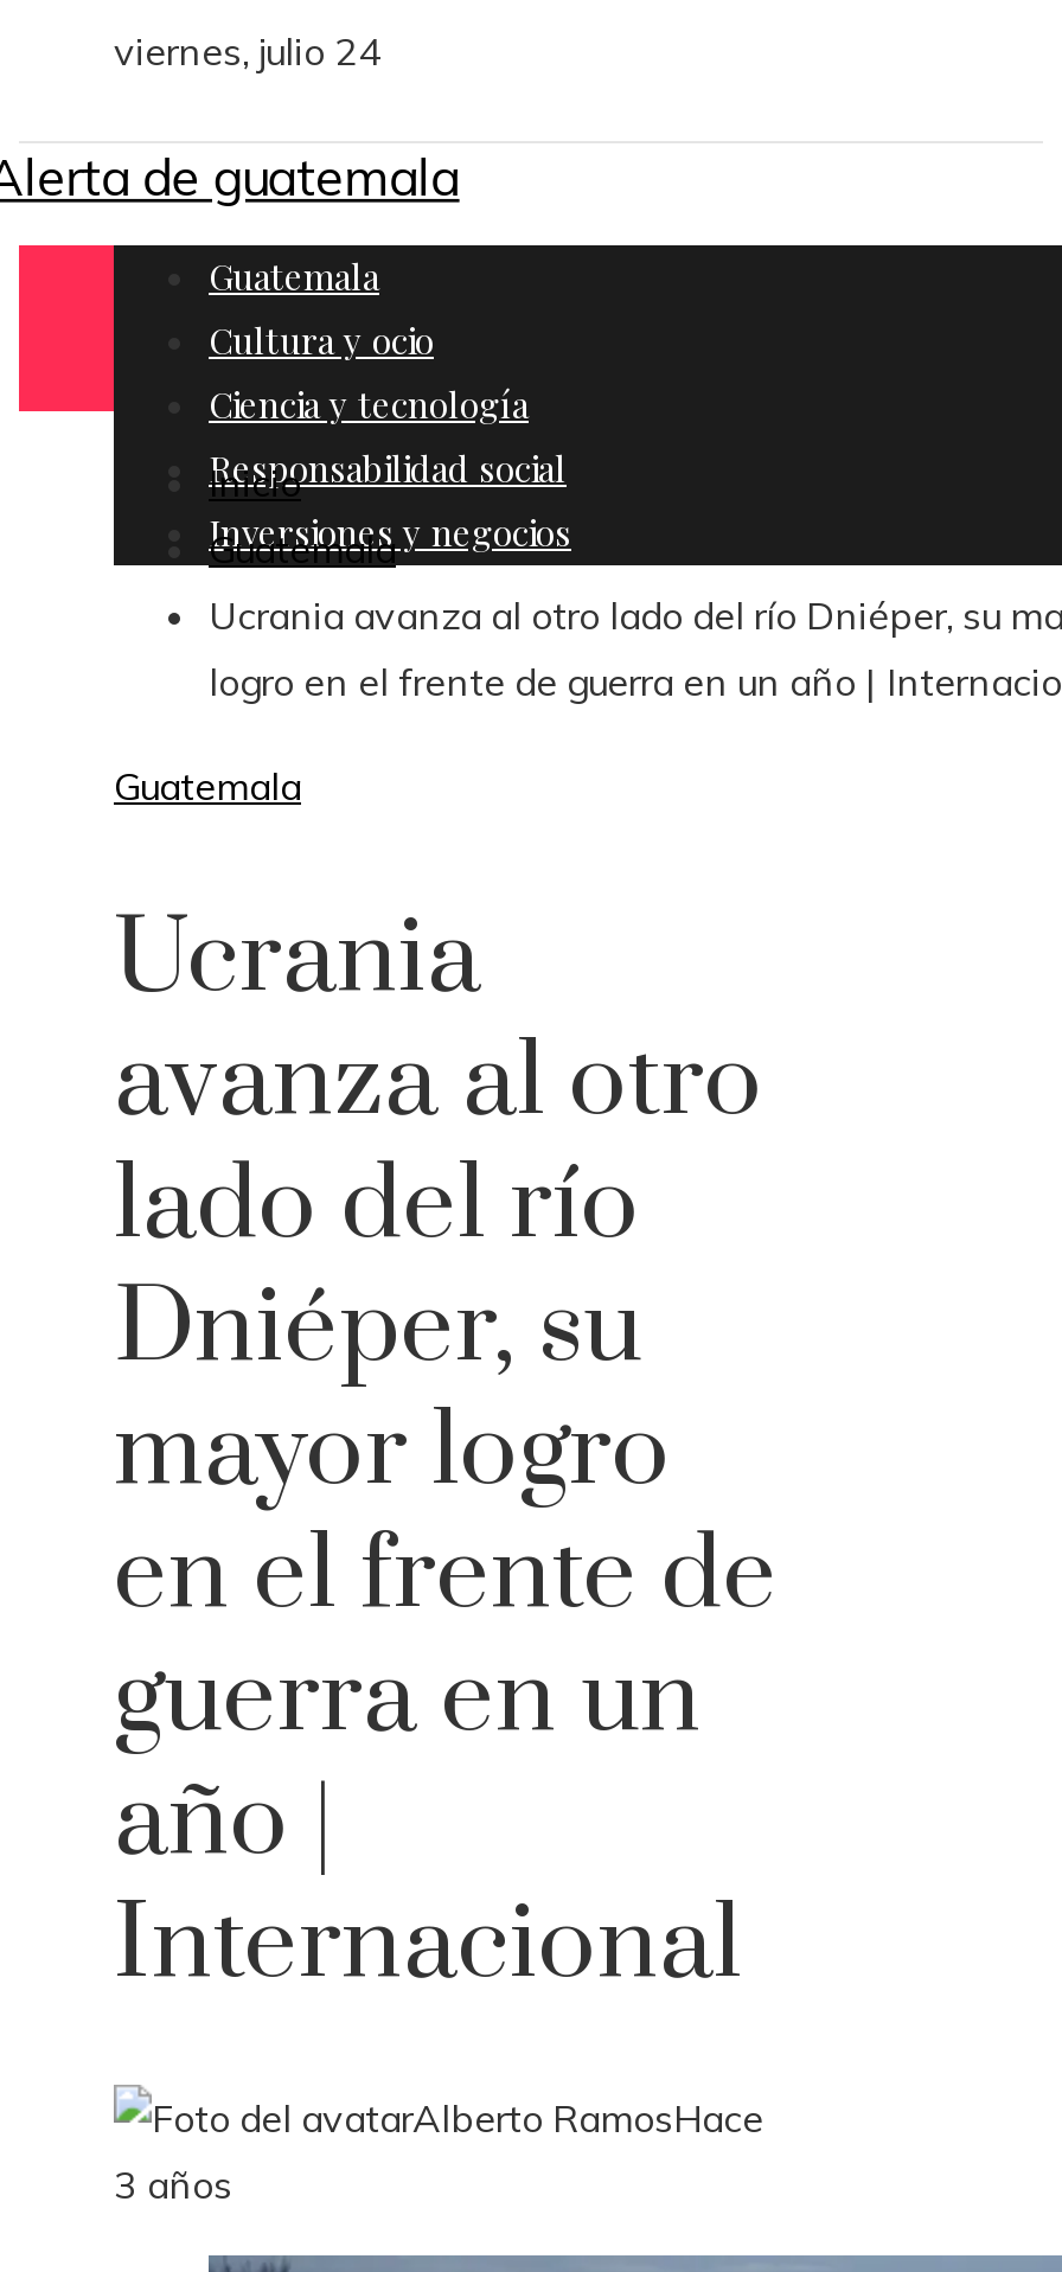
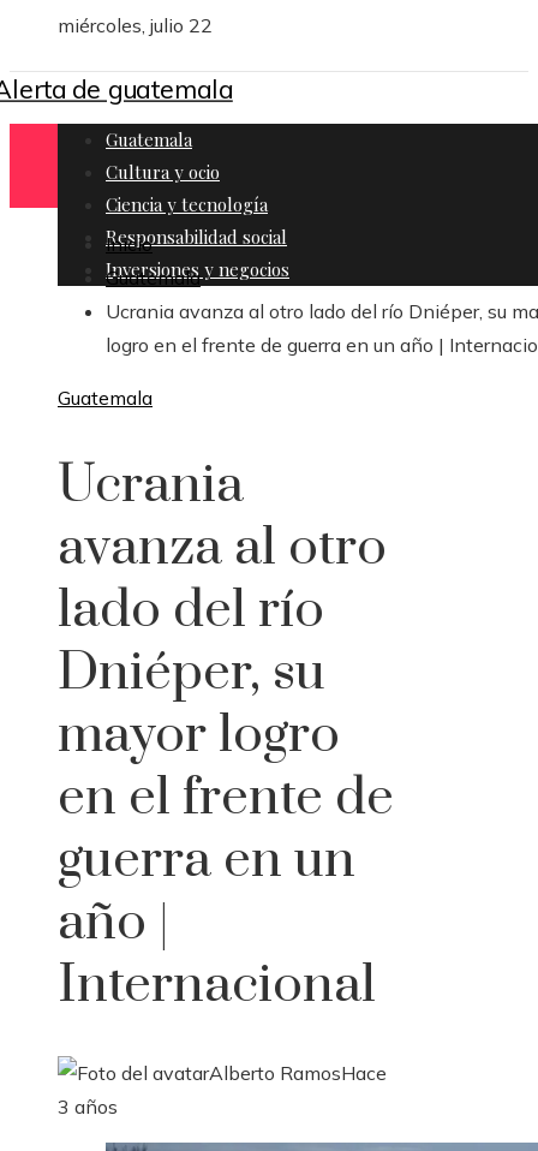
- viernes, julio 24
+ miércoles, julio 22
